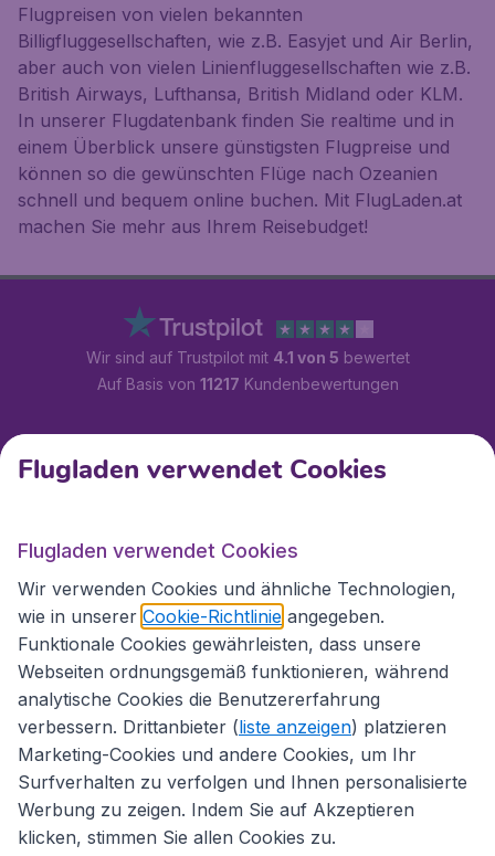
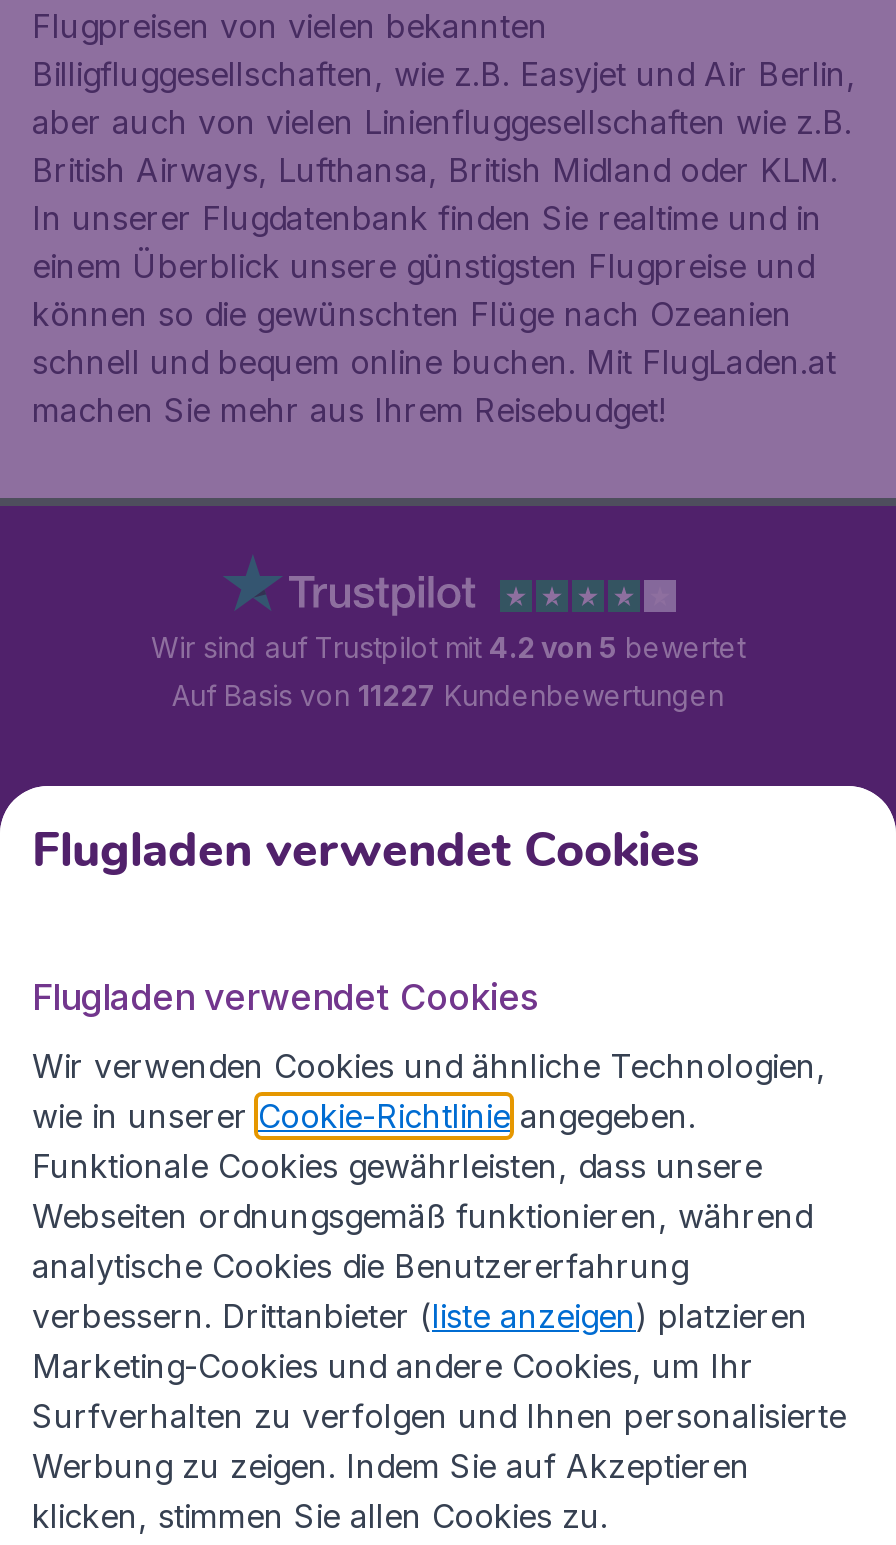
- Wir sind auf Trustpilot mit 4.1 von 5 bewertet
+ Wir sind auf Trustpilot mit 4.2 von 5 bewertet

- Auf Basis von 11217 Kundenbewertungen
+ Auf Basis von 11227 Kundenbewertungen
